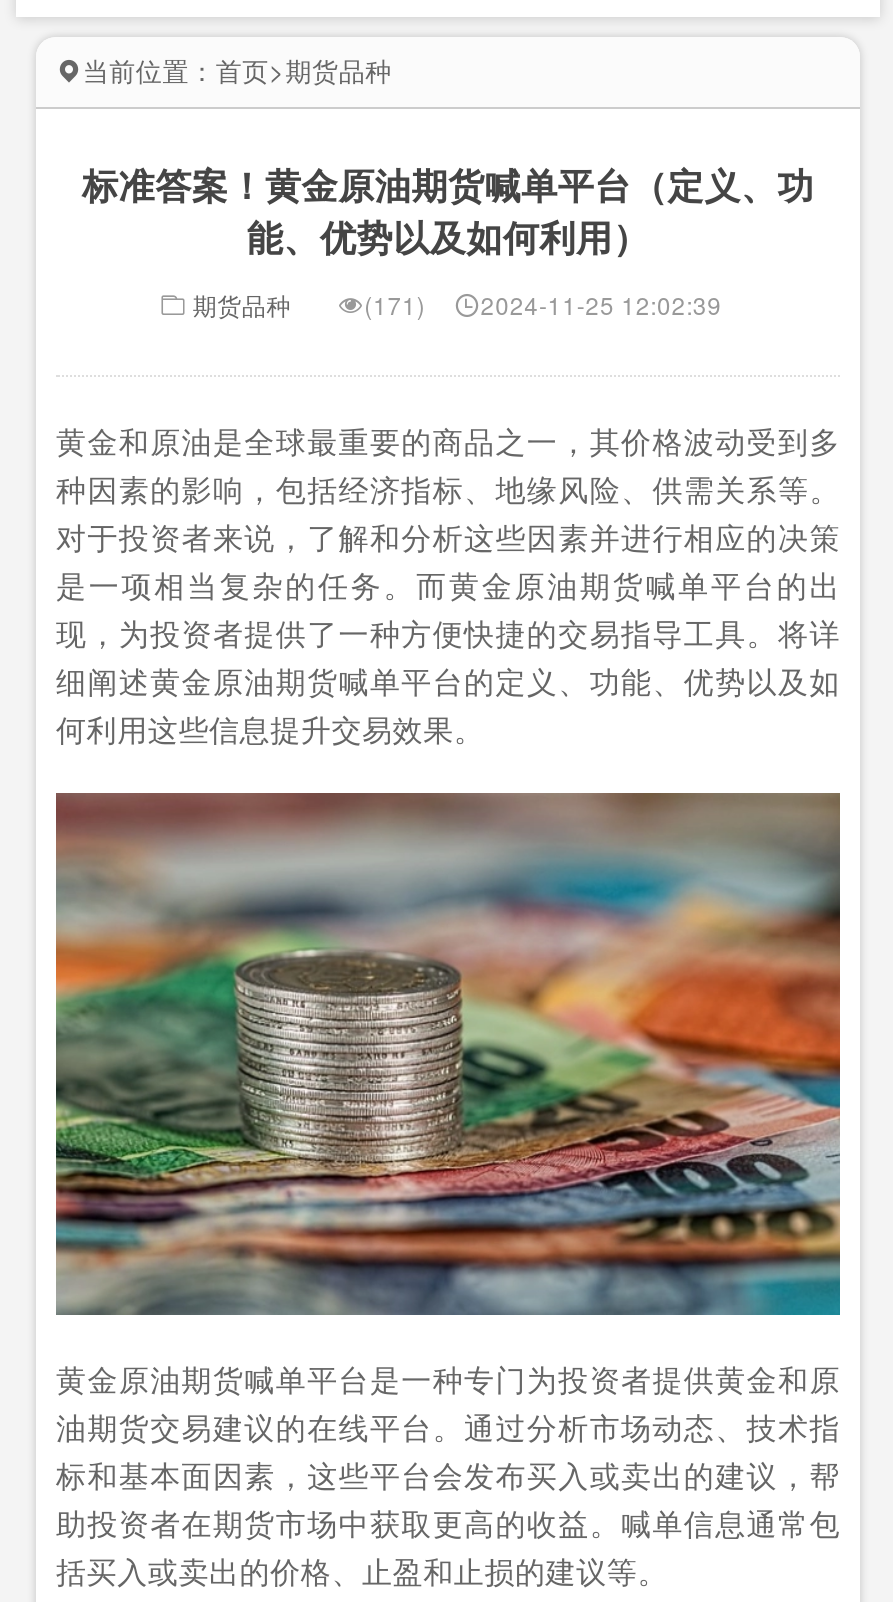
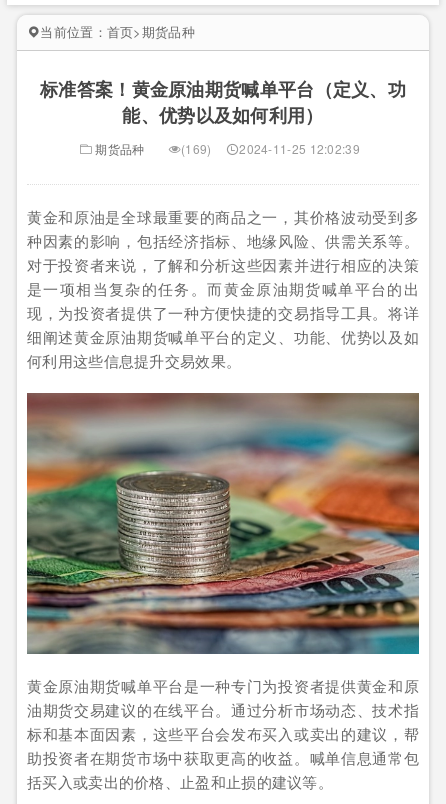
- (171) 2024-11-25 12:02:39
+ (169) 2024-11-25 12:02:39
